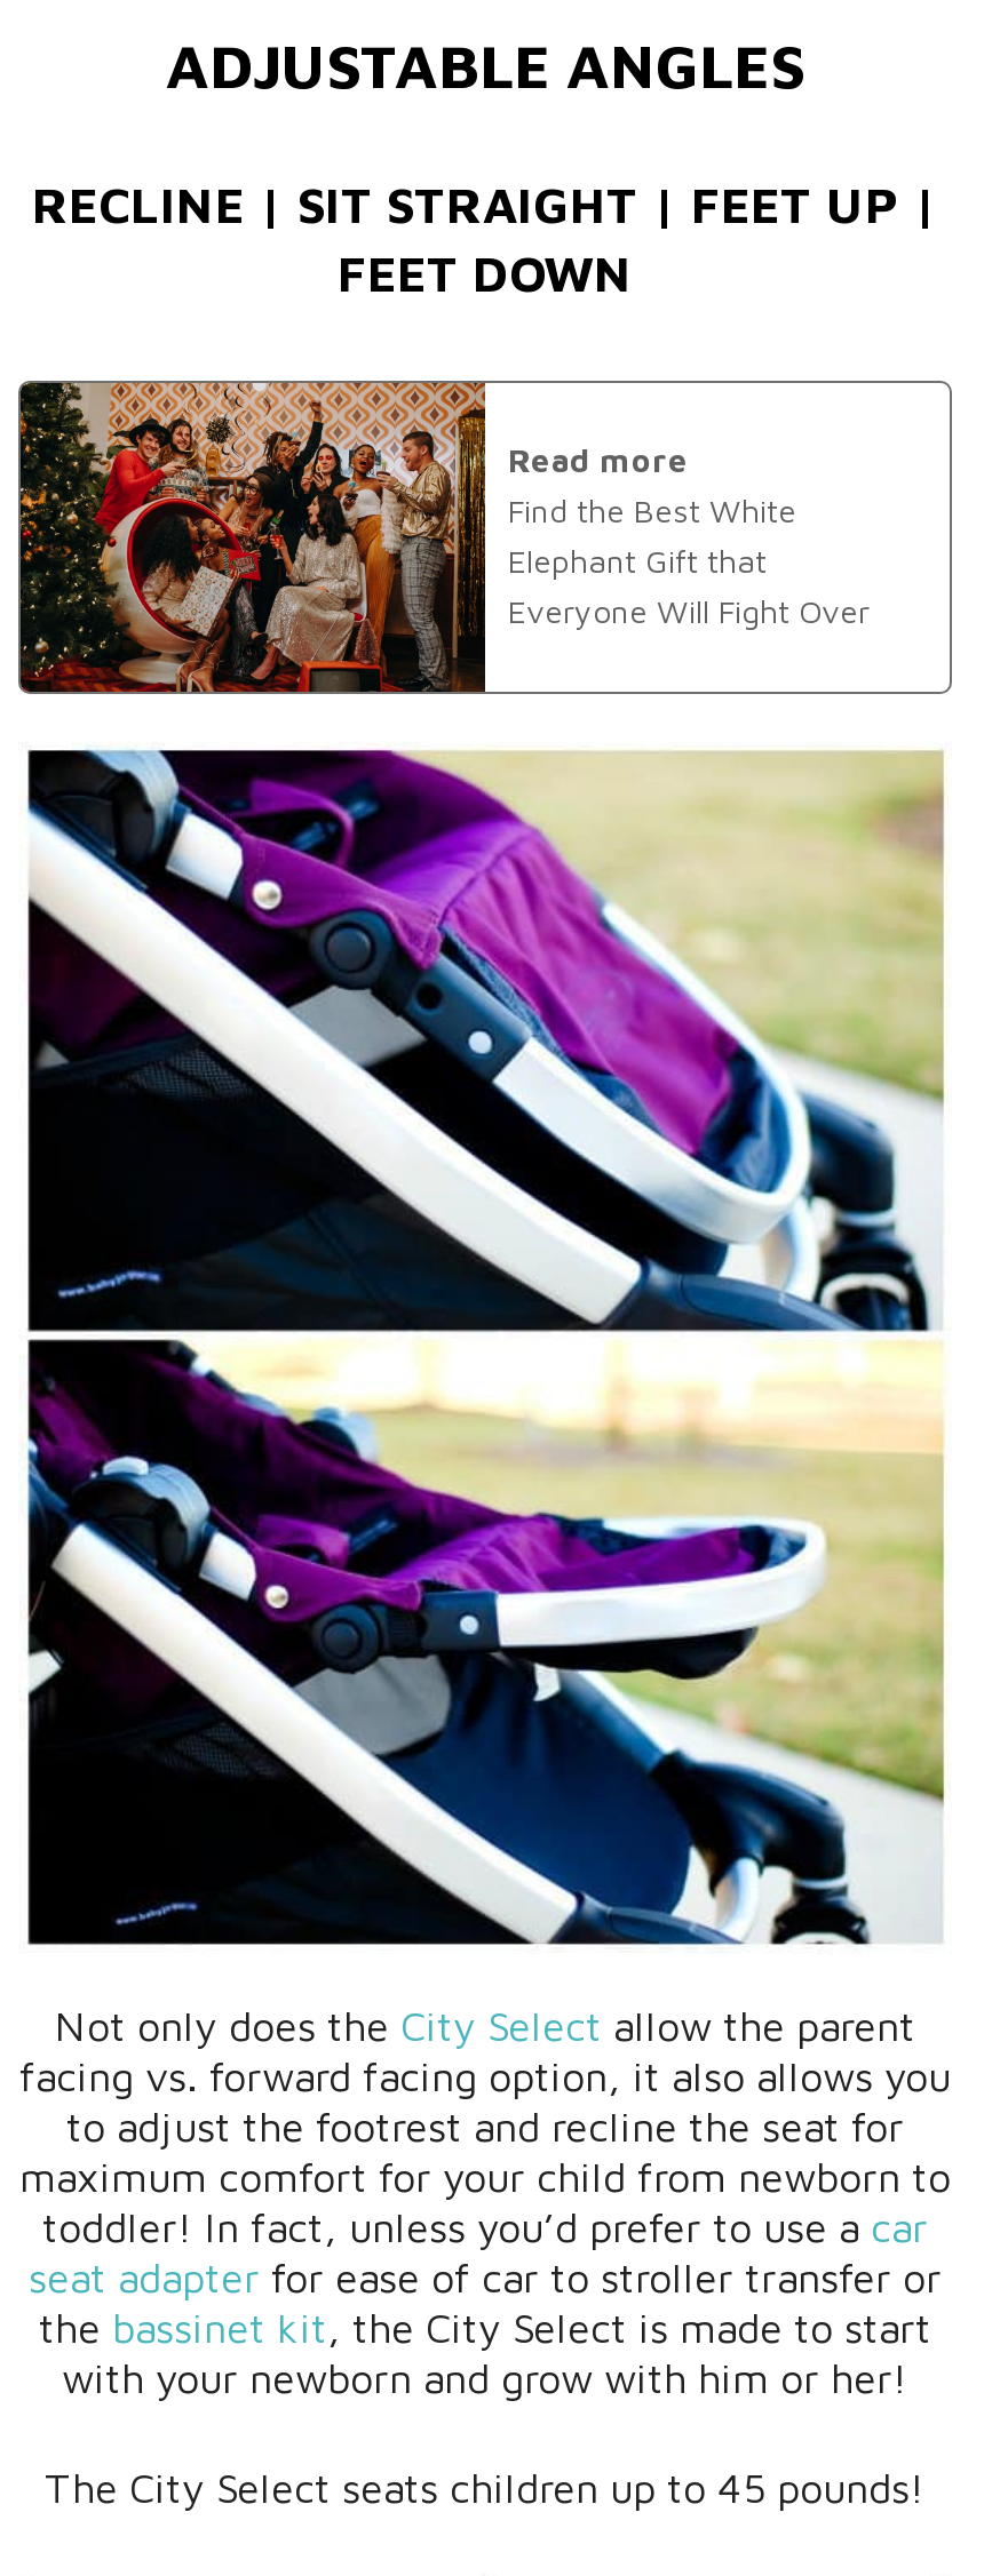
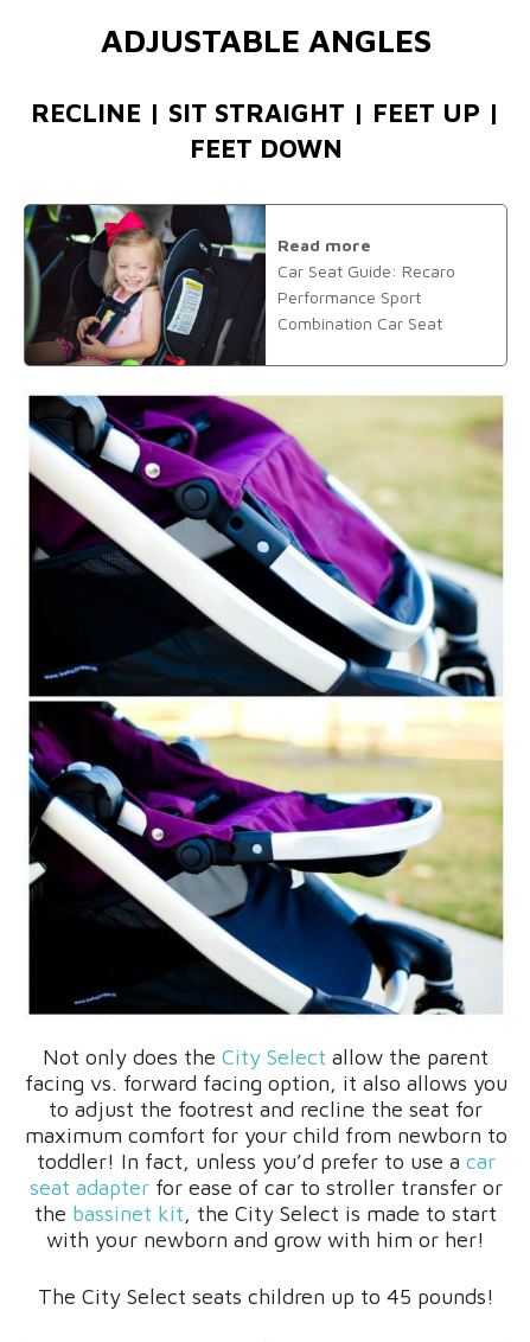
- [image]
- Find the Best White
- Elephant Gift that
- Everyone Will Fight Over
+ [image]
+ Car Seat Guide: Recaro
+ Performance Sport
+ Combination Car Seat
